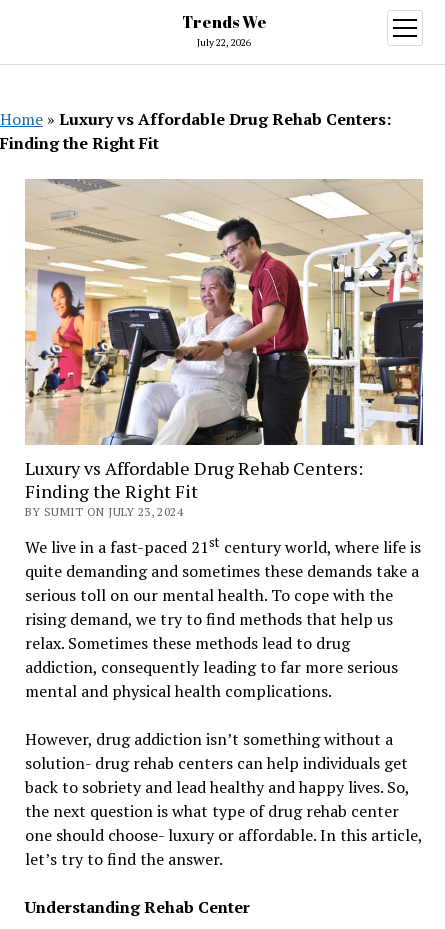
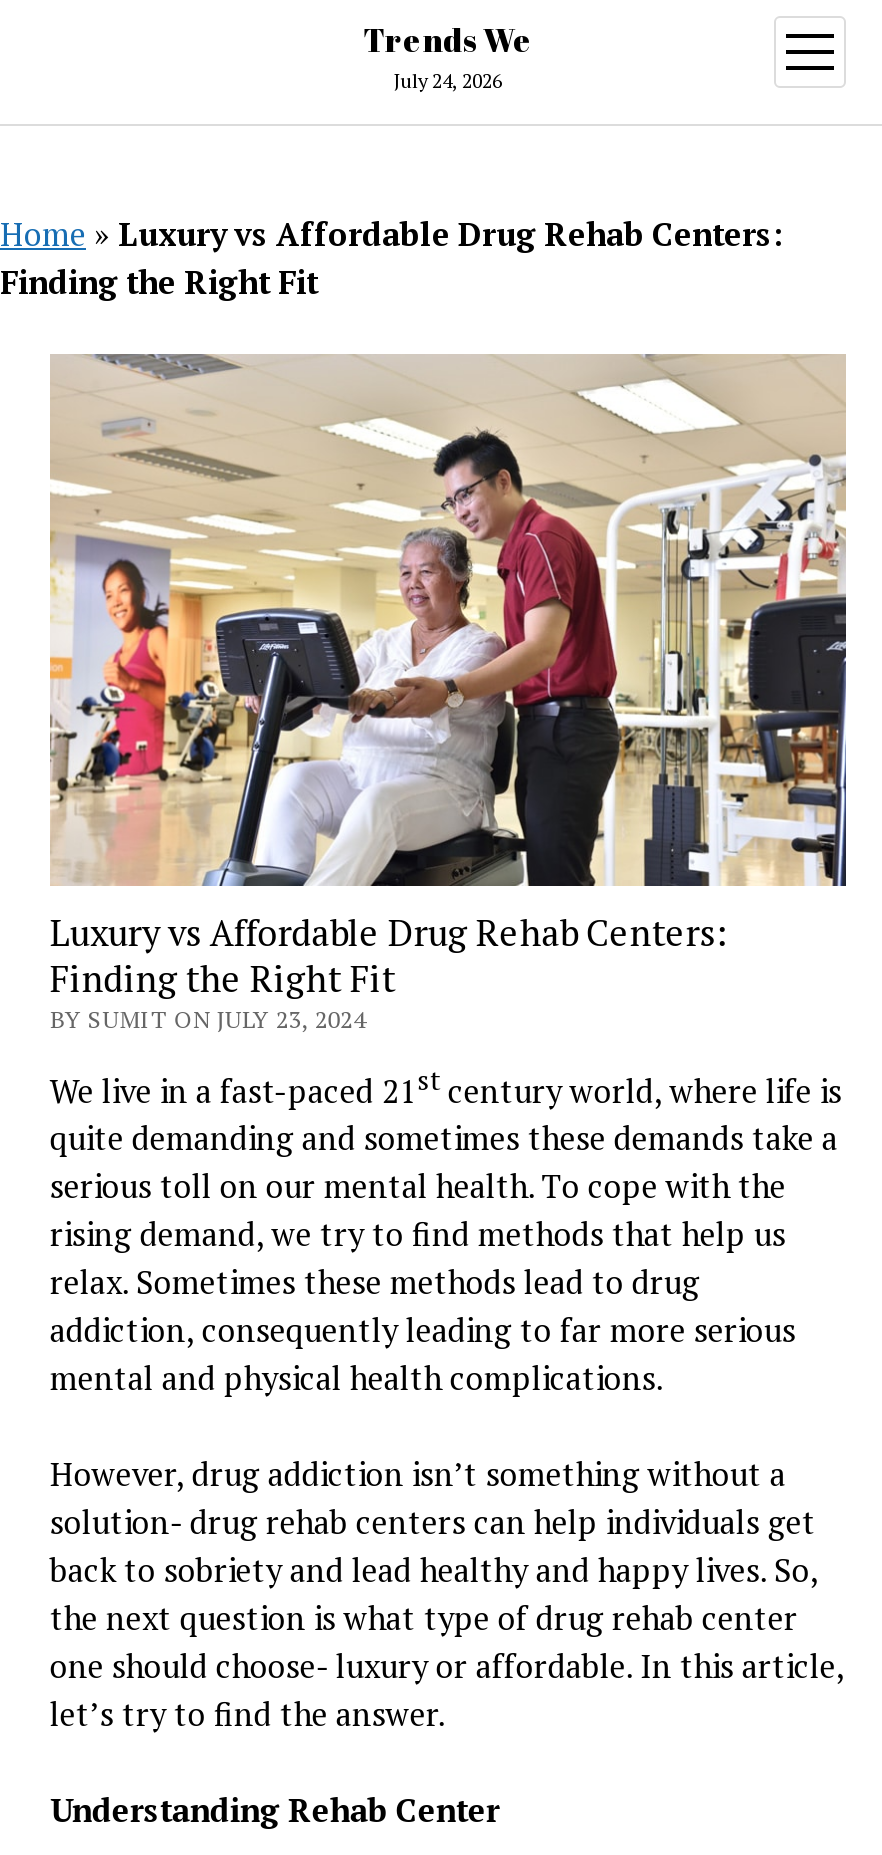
- July 22, 2026
+ July 24, 2026
